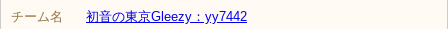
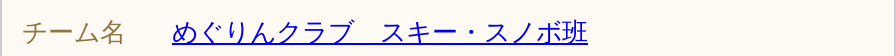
- 初音の東京Gleezy：yy7442
+ めぐりんクラブ スキー・スノボ班
